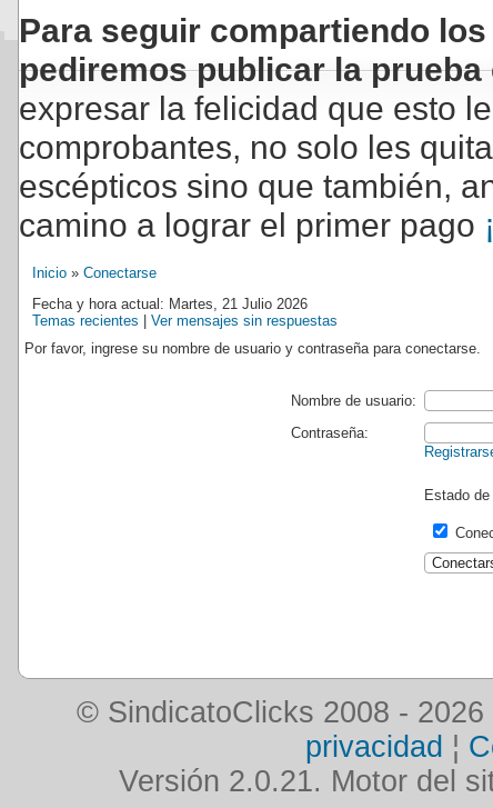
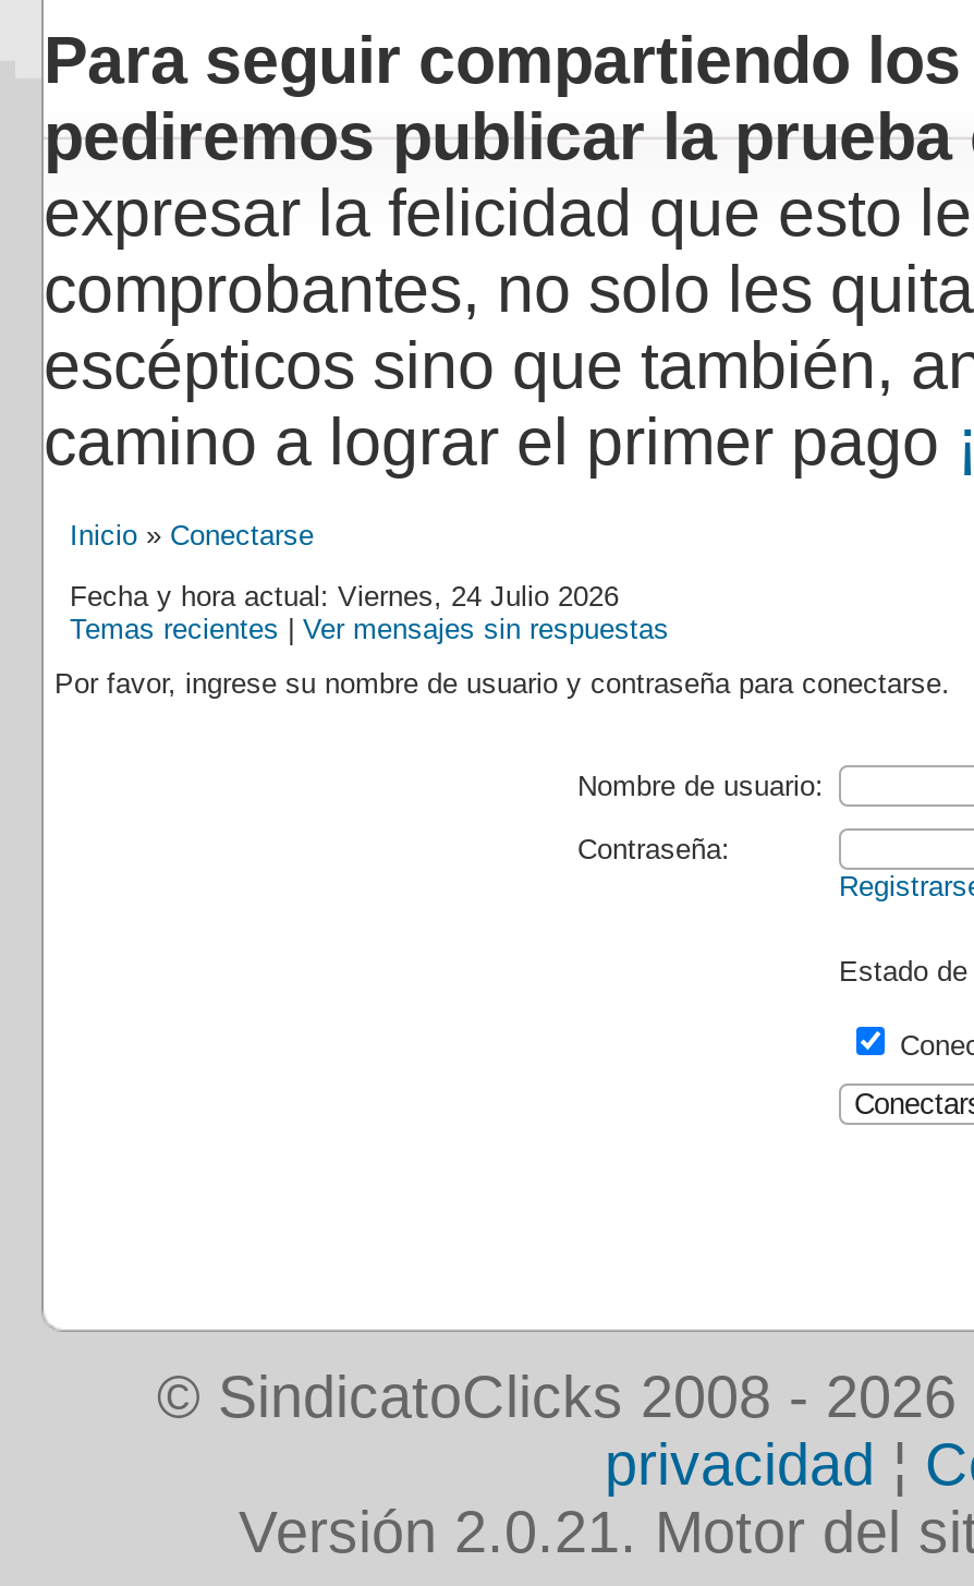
- Fecha y hora actual: Martes, 21 Julio 2026
+ Fecha y hora actual: Viernes, 24 Julio 2026
